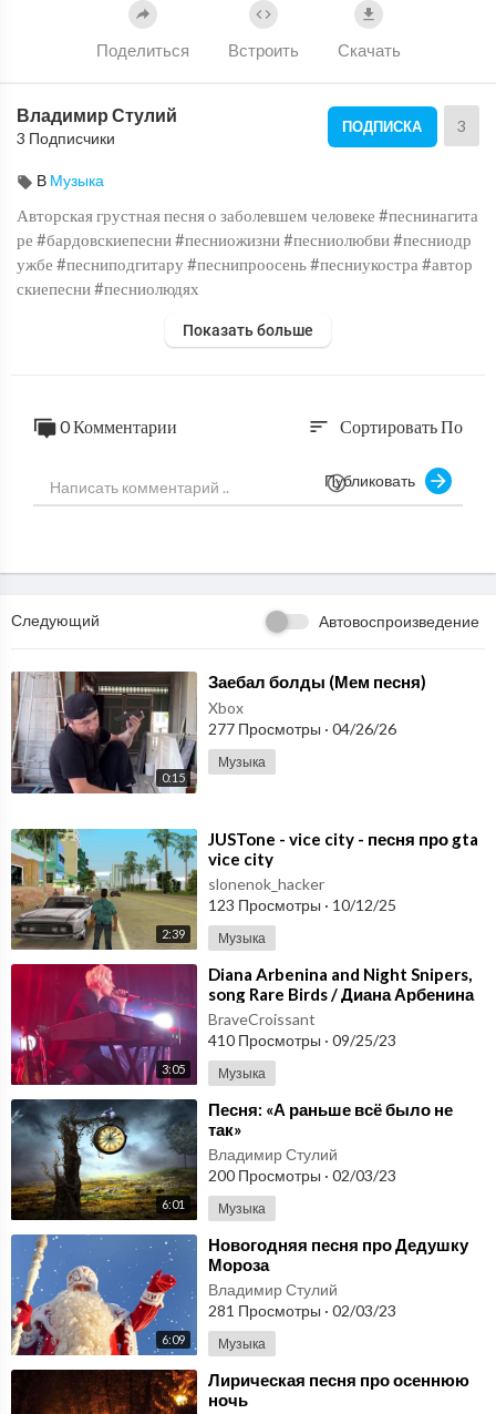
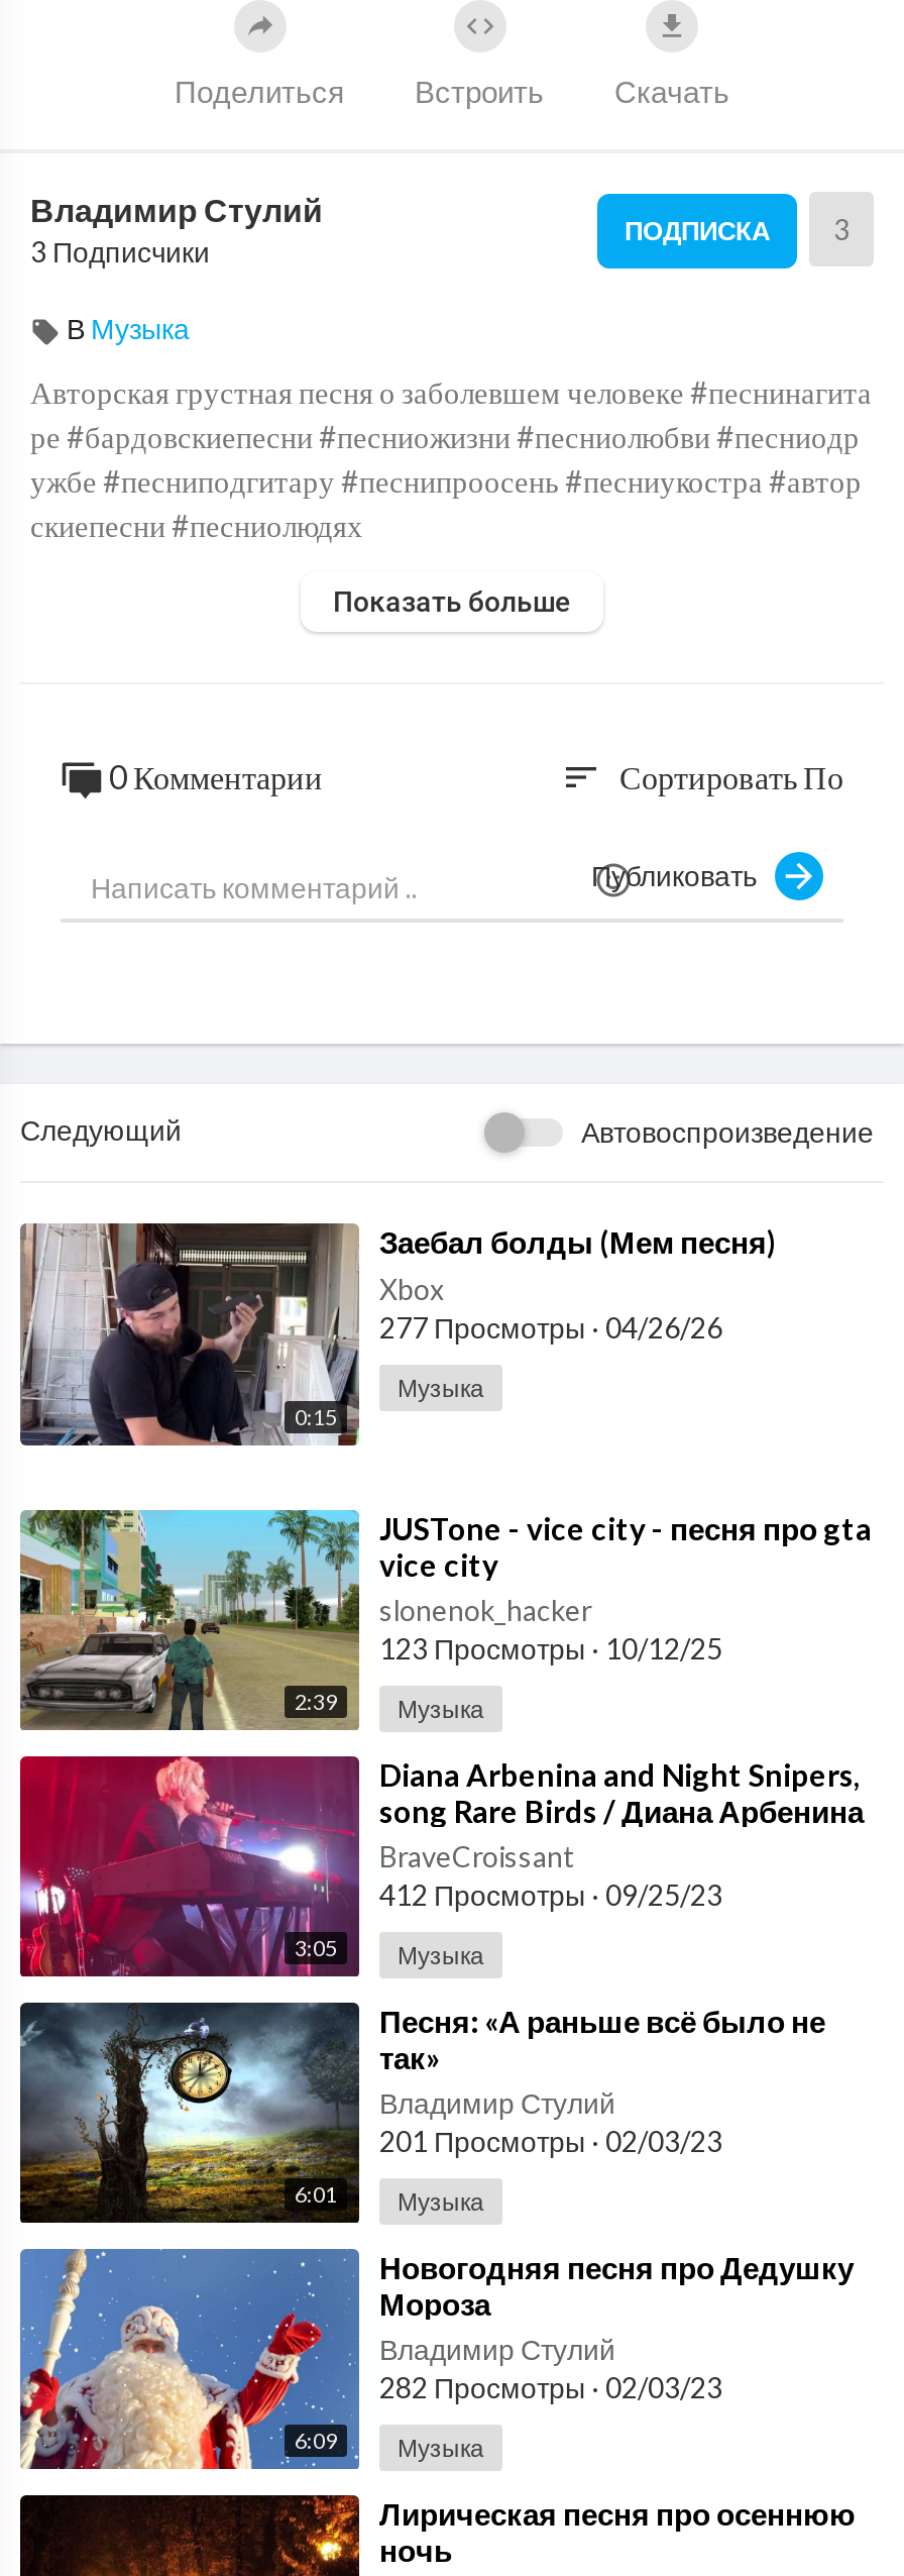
- 410 Просмотры · 09/25/23
+ 412 Просмотры · 09/25/23

- 200 Просмотры · 02/03/23
+ 201 Просмотры · 02/03/23

- 281 Просмотры · 02/03/23
+ 282 Просмотры · 02/03/23
